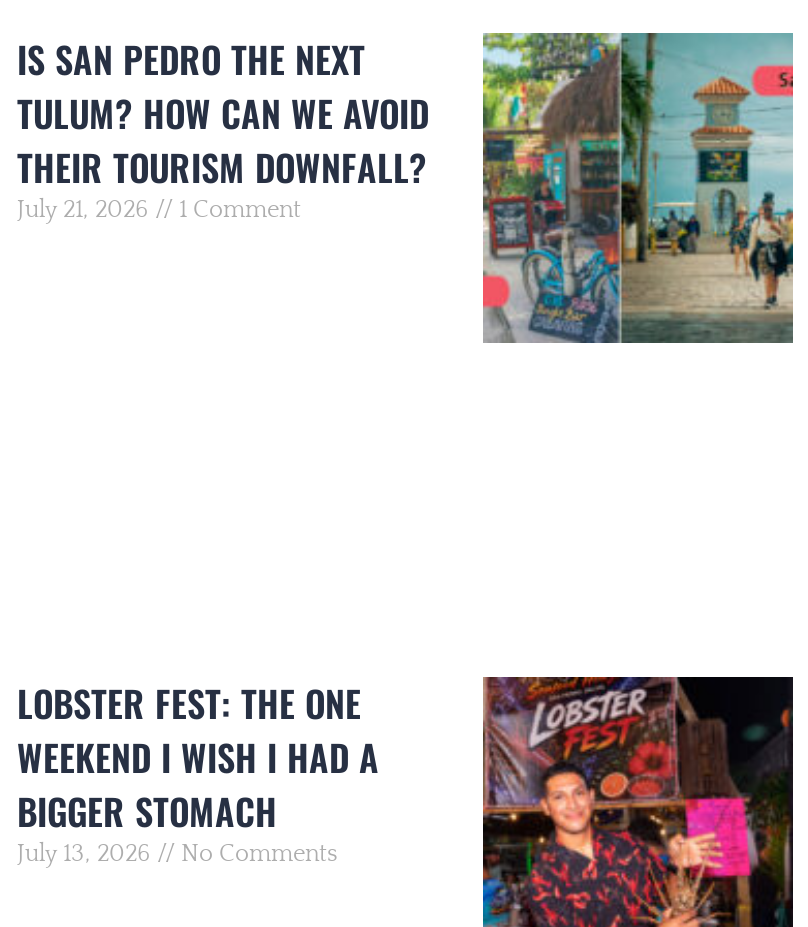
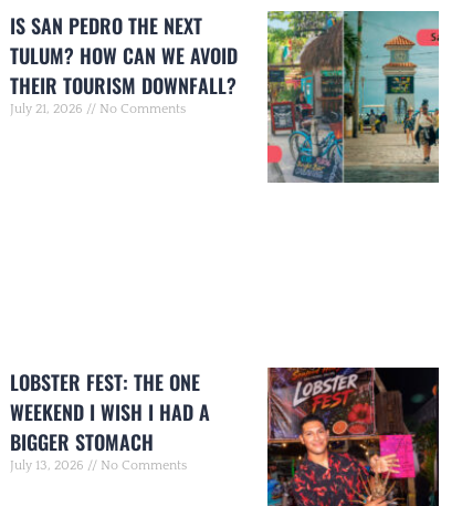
- 1 Comment
+ No Comments
